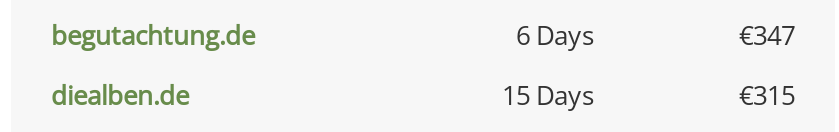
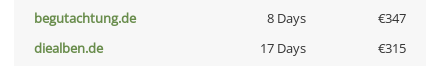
- 6 Days
+ 8 Days

- 15 Days
+ 17 Days
